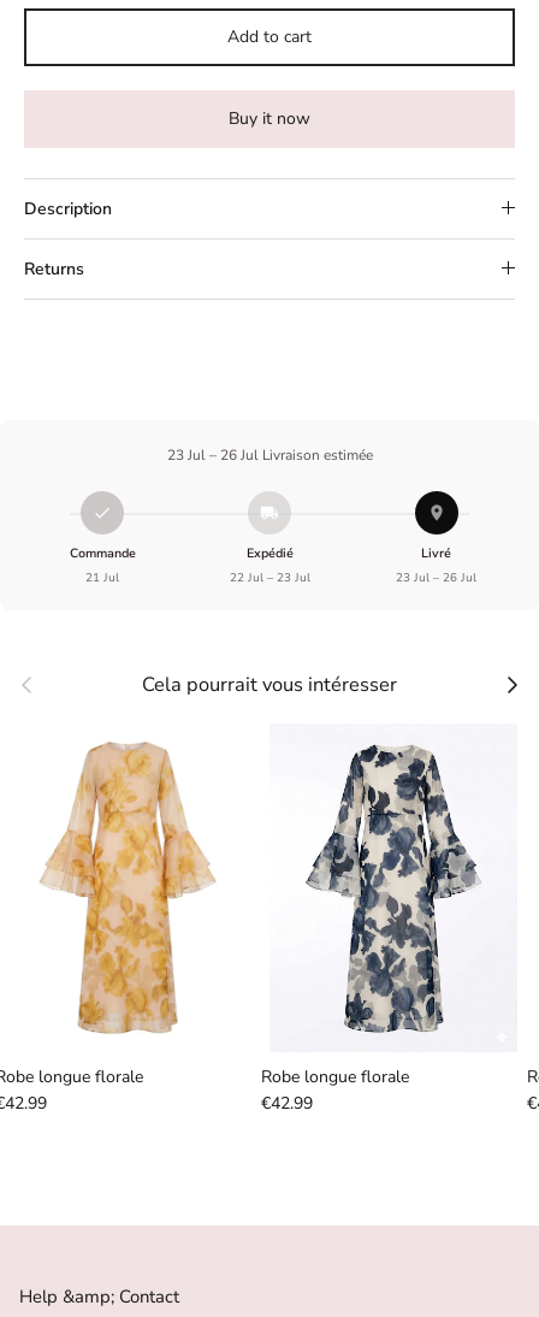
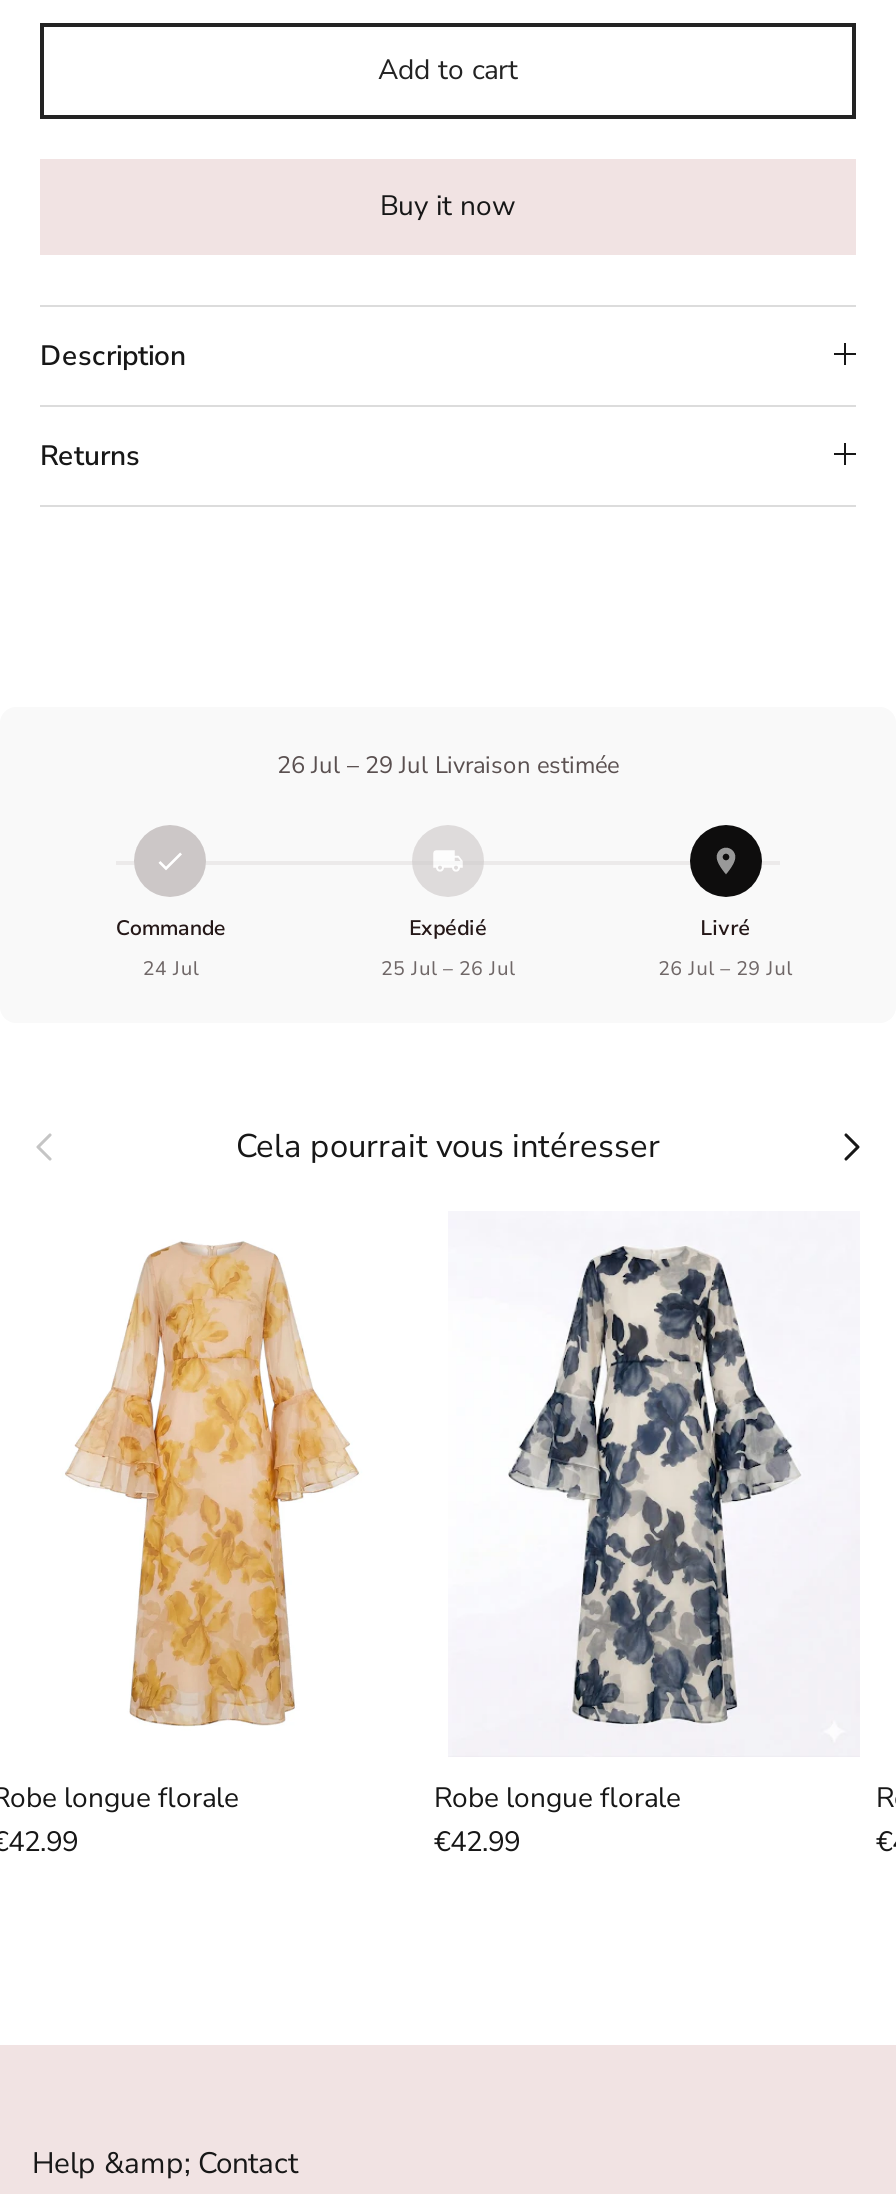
- 23 Jul – 26 Jul Livraison estimée
+ 26 Jul – 29 Jul Livraison estimée

- 21 Jul
+ 24 Jul

- 22 Jul – 23 Jul
+ 25 Jul – 26 Jul

- 23 Jul – 26 Jul
+ 26 Jul – 29 Jul
